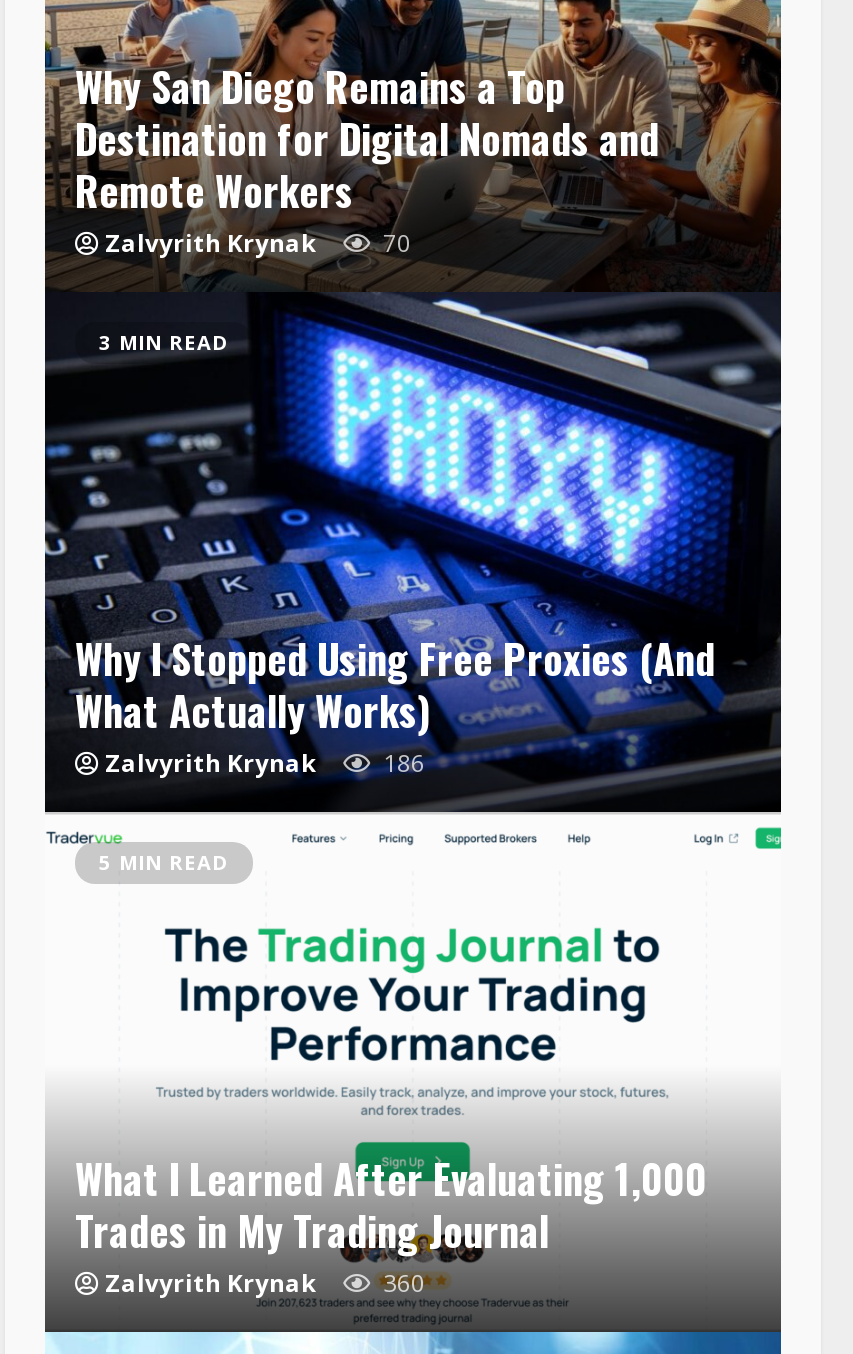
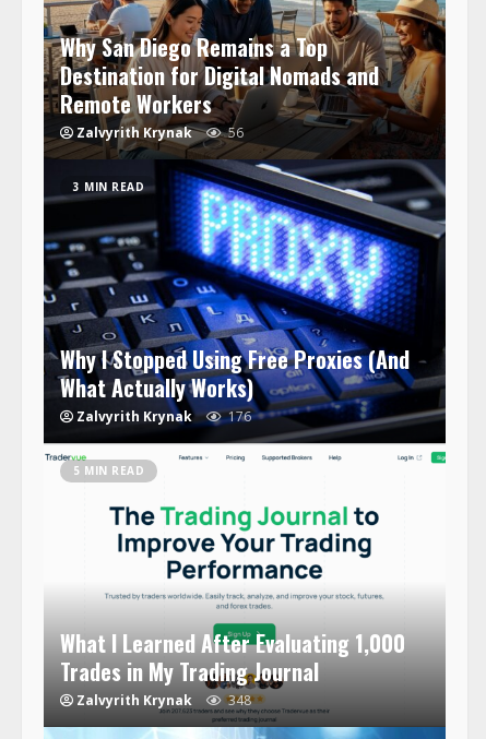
- Zalvyrith Krynak 70
+ Zalvyrith Krynak 56

- Zalvyrith Krynak 186
+ Zalvyrith Krynak 176

- Zalvyrith Krynak 360
+ Zalvyrith Krynak 348
